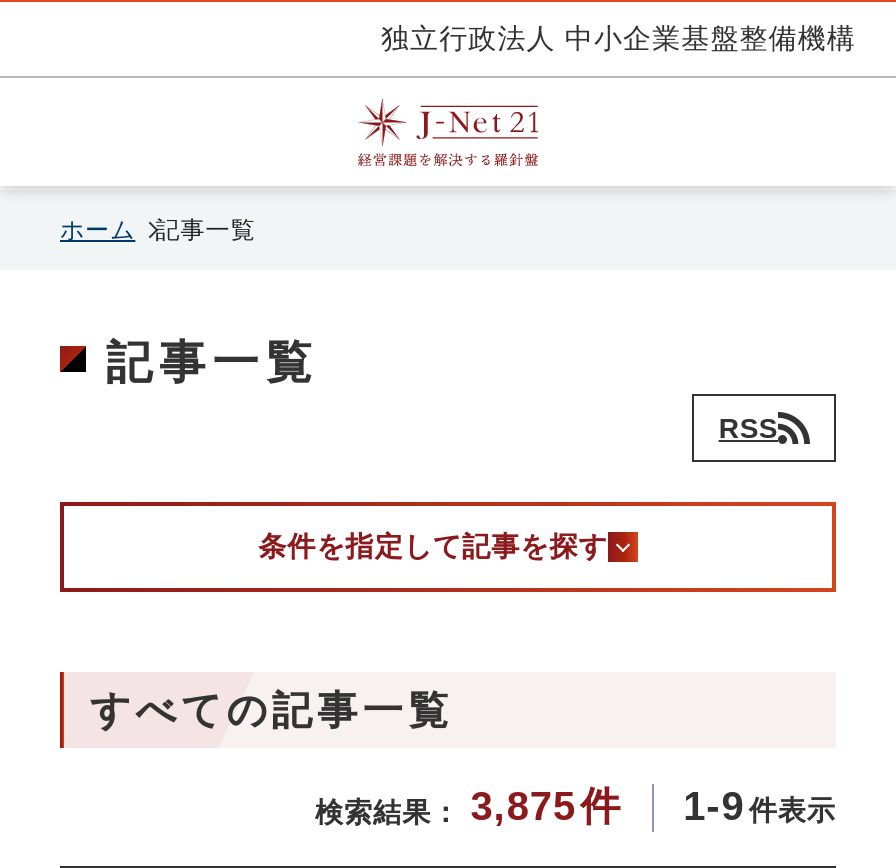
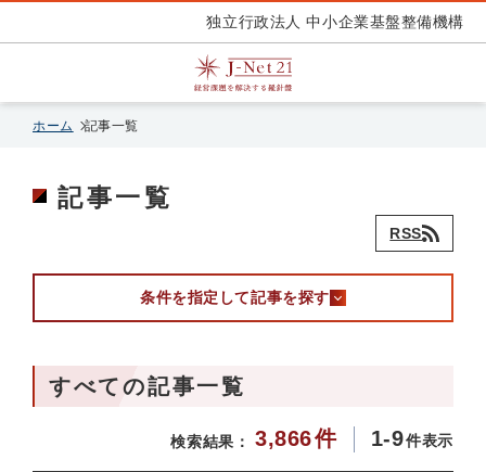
- 検索結果： 3,875 件 1-9 件表示
+ 検索結果： 3,866 件 1-9 件表示
